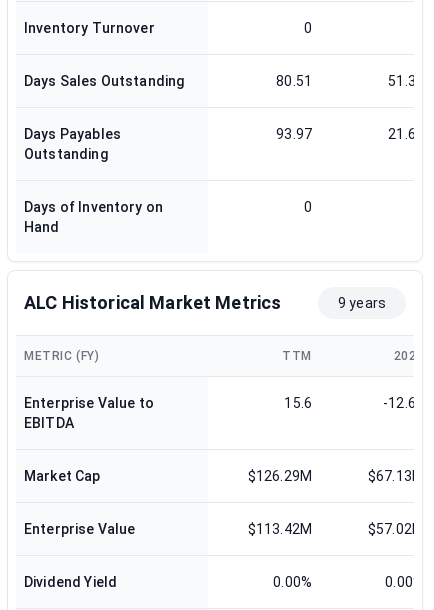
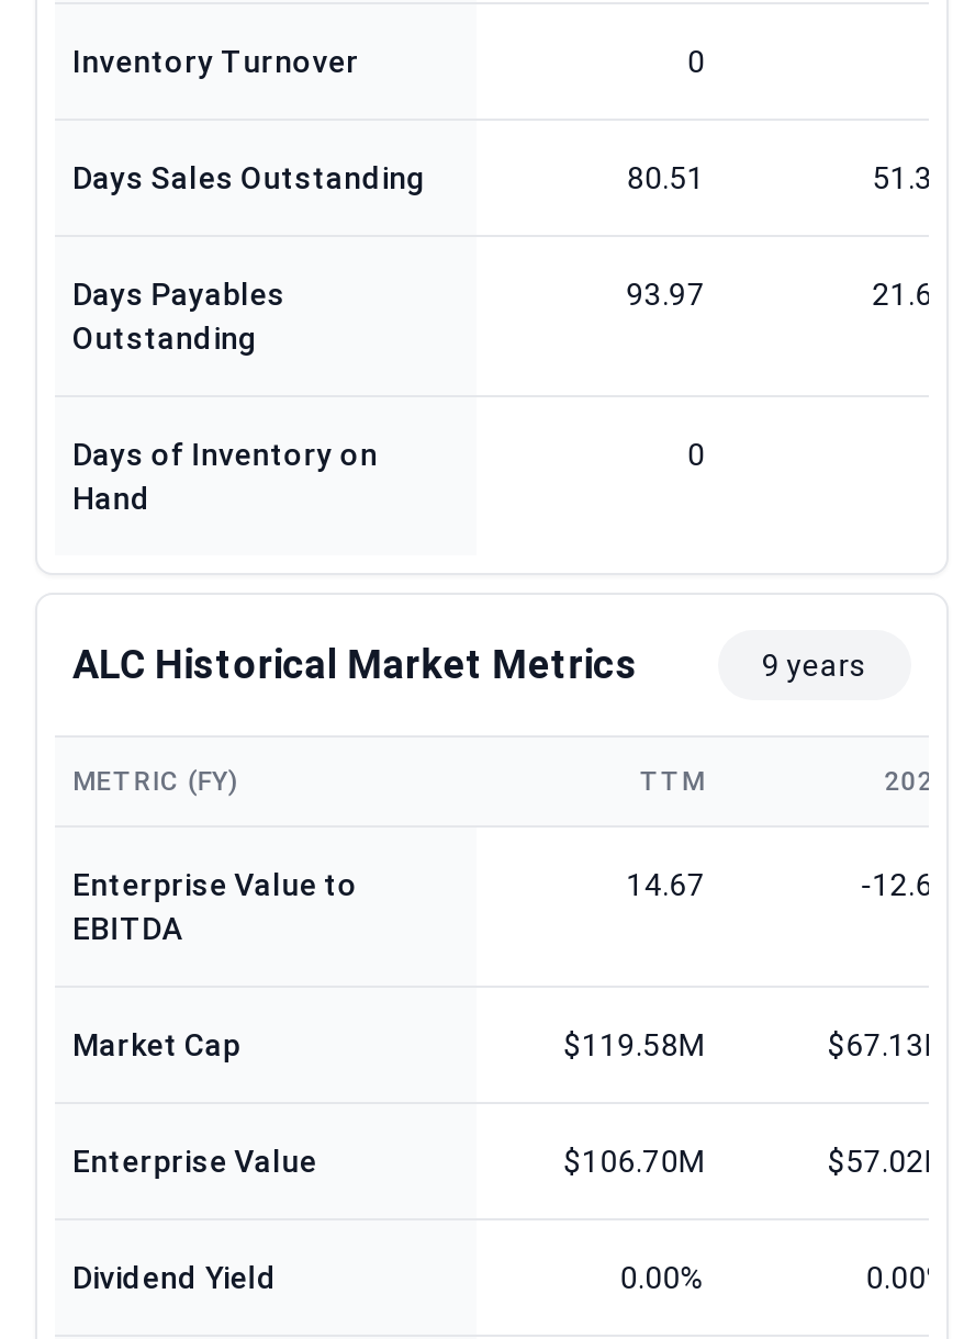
- 15.6
+ 14.67

- $126.29M
+ $119.58M

- $113.42M
+ $106.70M
